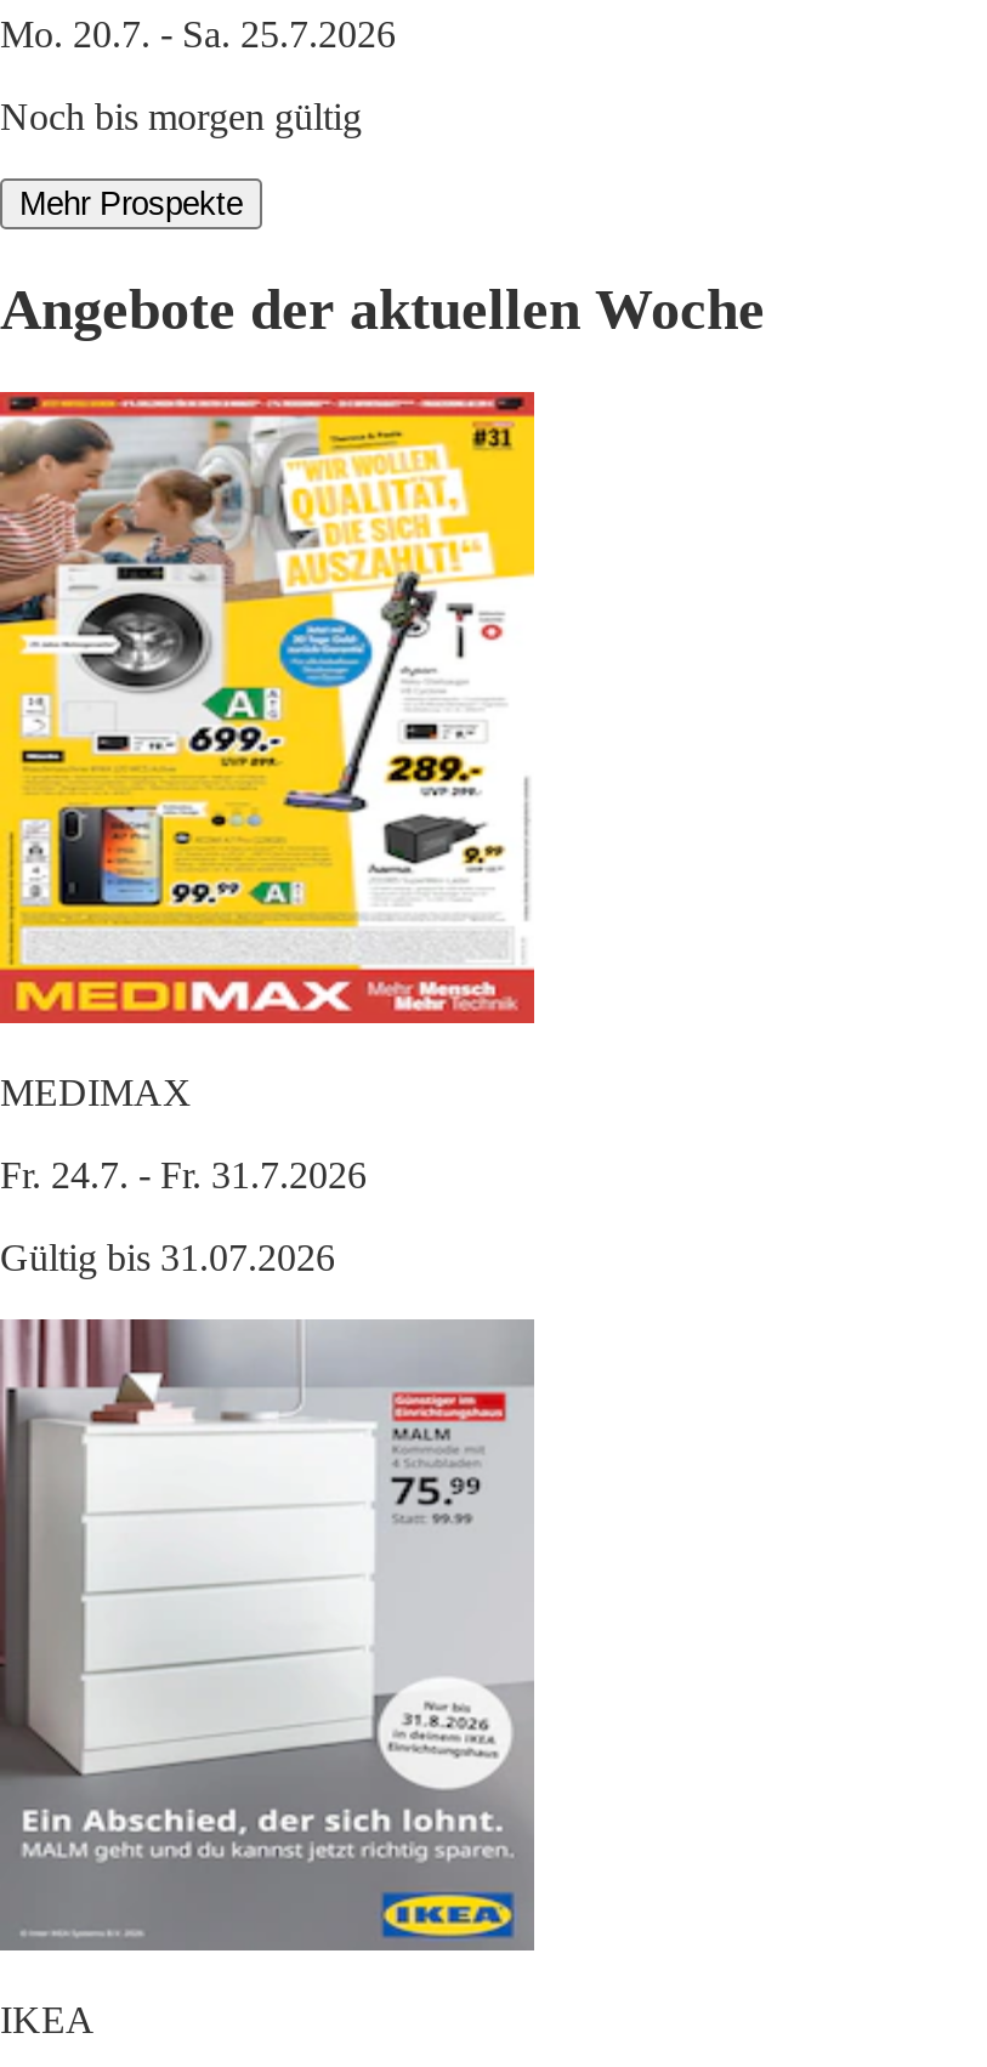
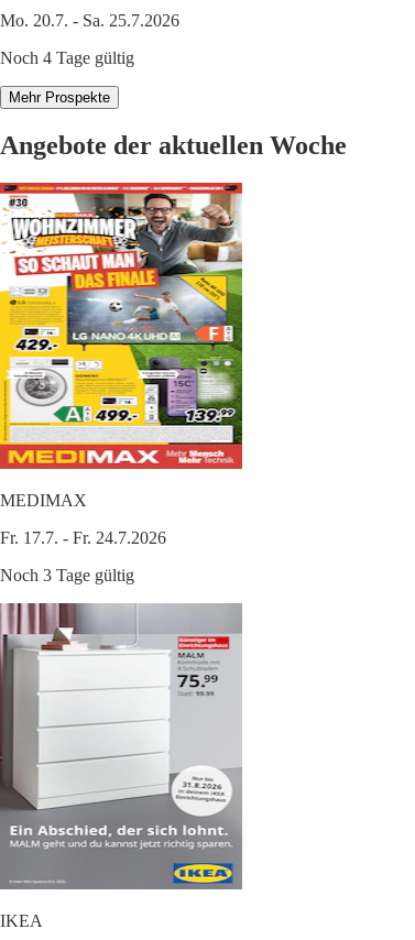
- Noch bis morgen gültig
+ Noch 4 Tage gültig

- [image]
+ [image]

- Fr. 24.7. - Fr. 31.7.2026
+ Fr. 17.7. - Fr. 24.7.2026

- Gültig bis 31.07.2026
+ Noch 3 Tage gültig
